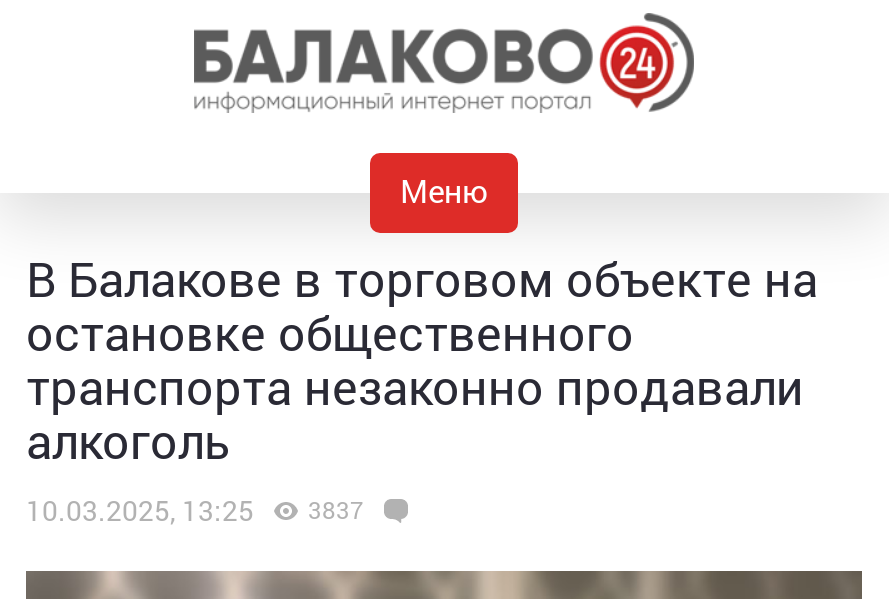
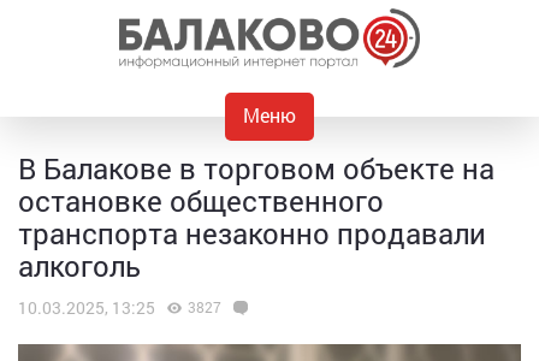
- 10.03.2025, 13:25 3837
+ 10.03.2025, 13:25 3827
